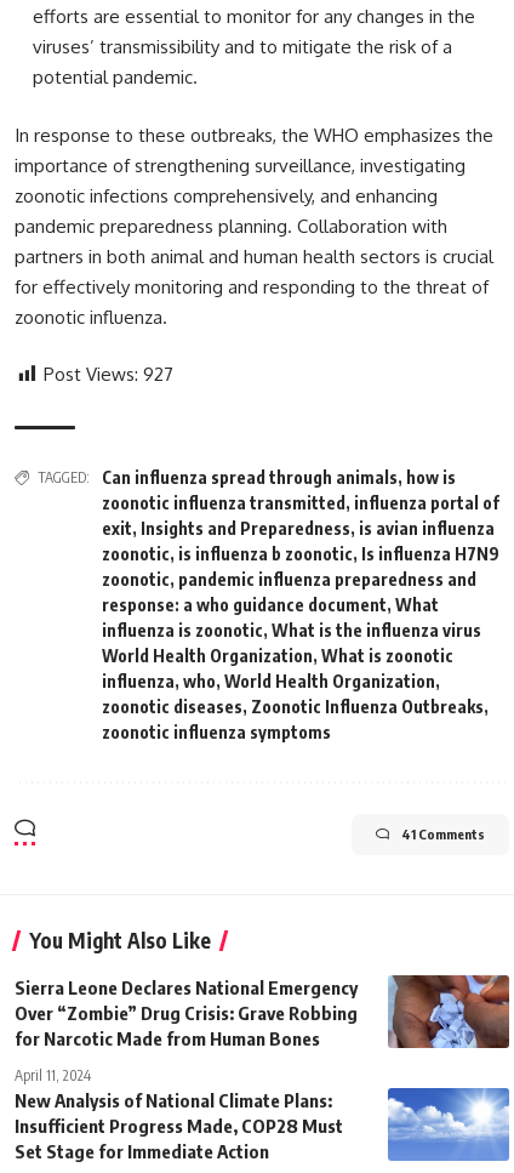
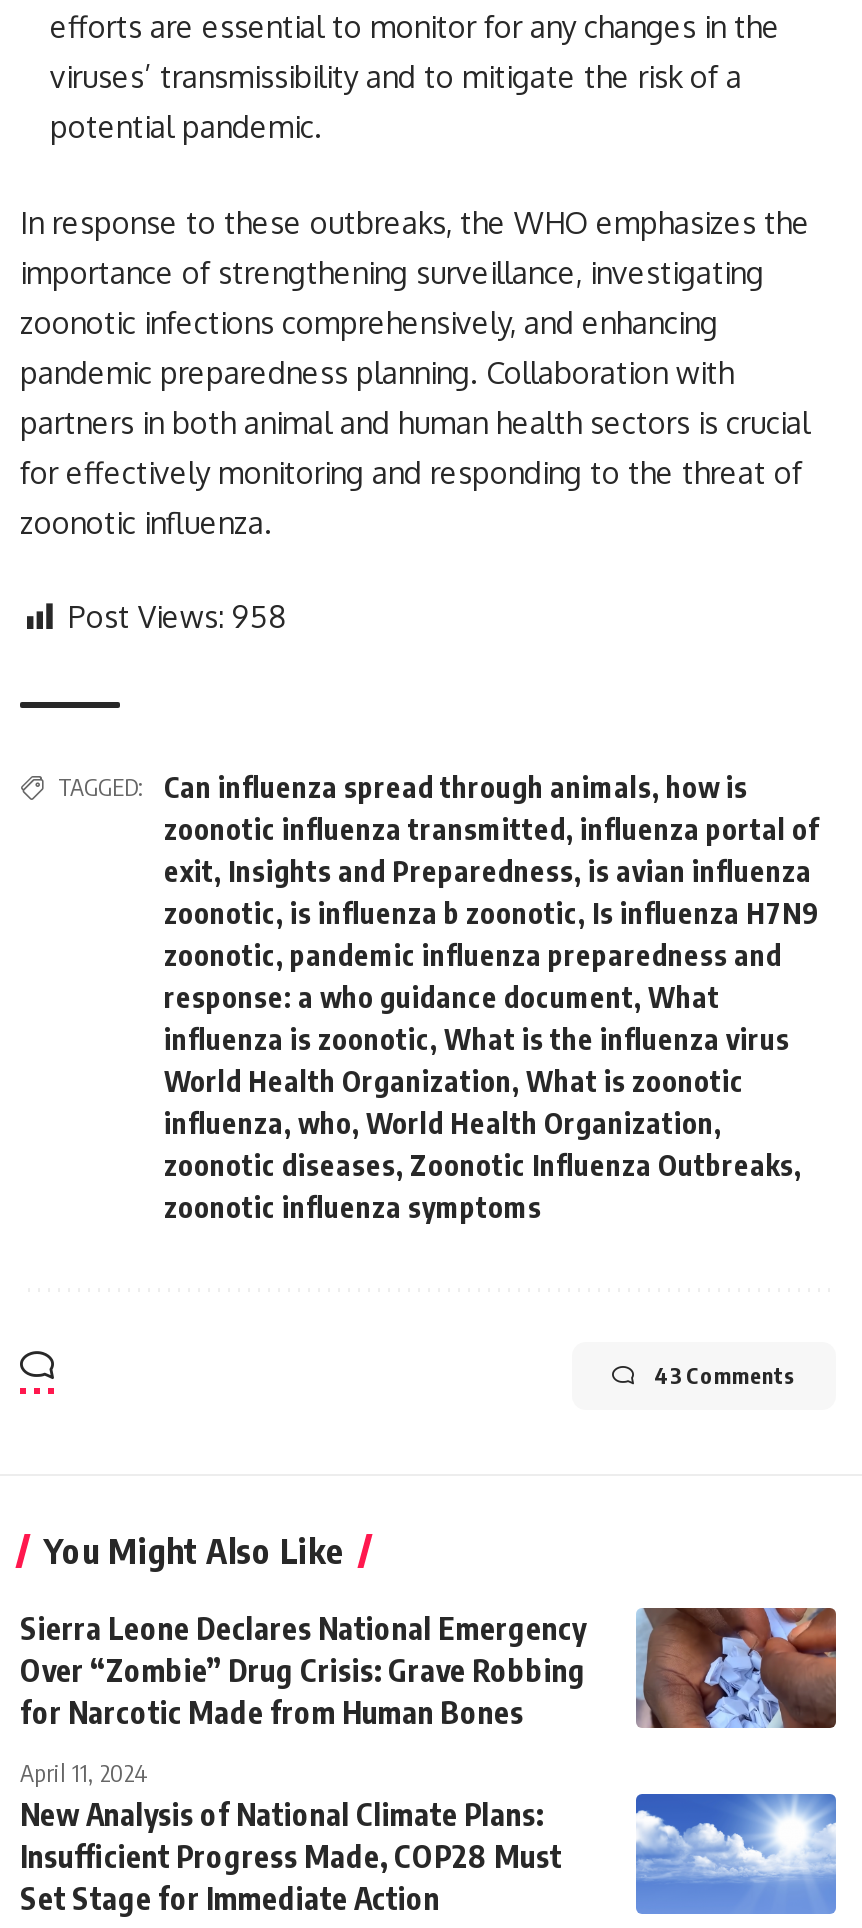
- Post Views: 927
+ Post Views: 958

- 41 Comments
+ 43 Comments
